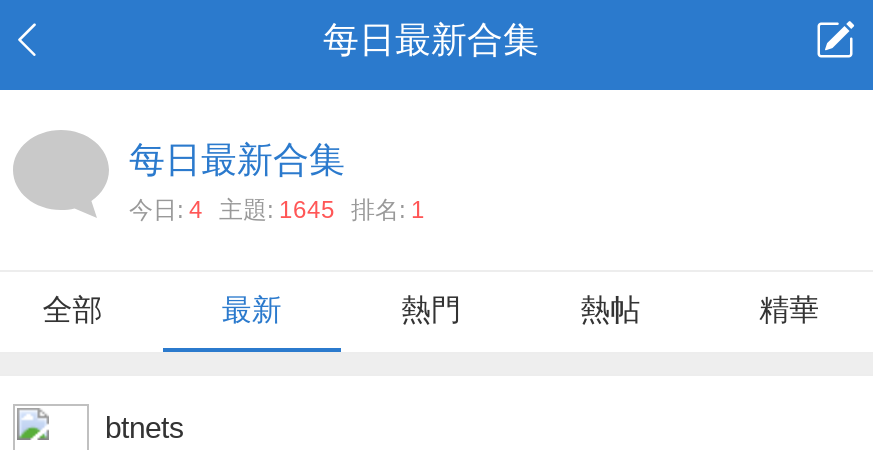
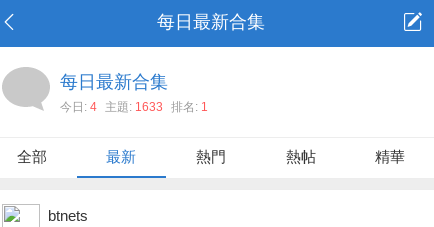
- 今日: 4 主題: 1645 排名: 1
+ 今日: 4 主題: 1633 排名: 1
